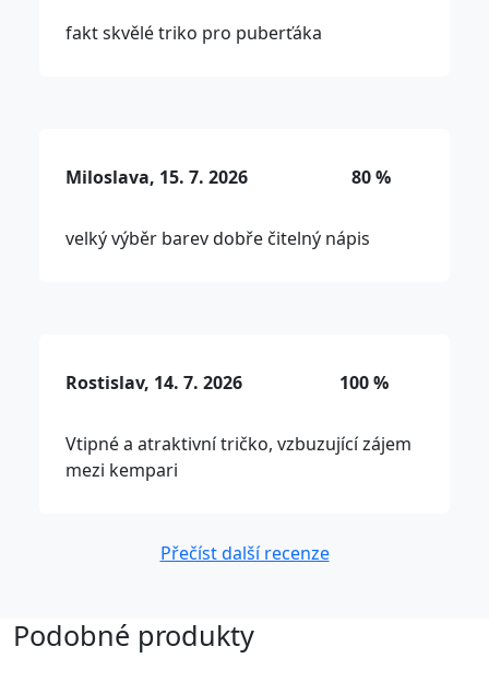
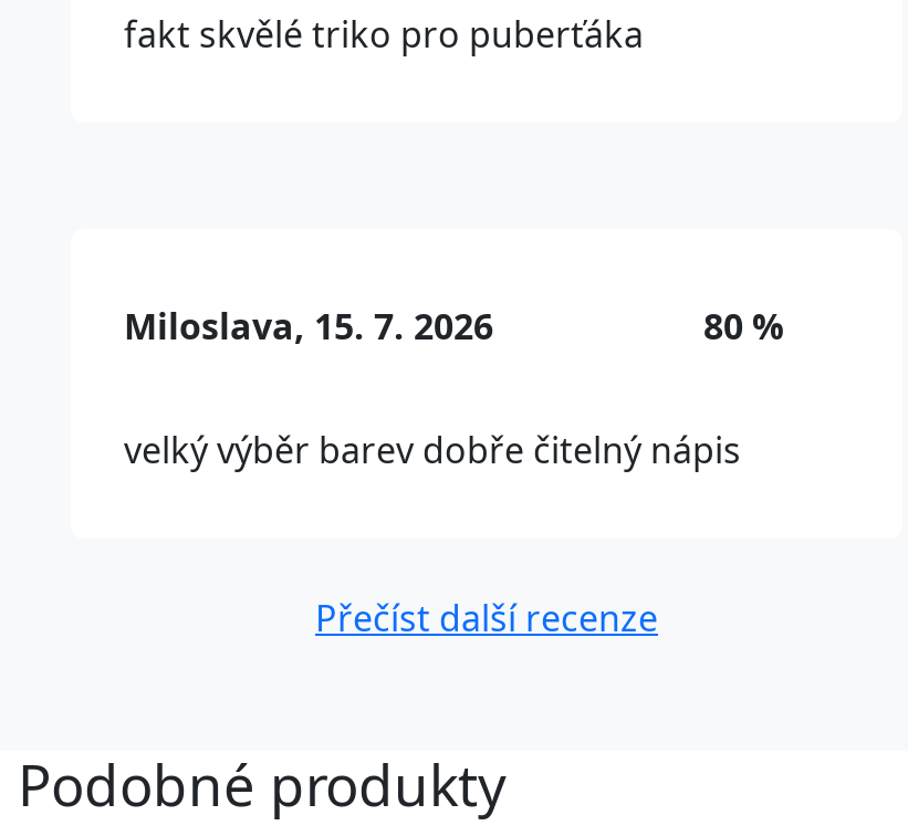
- Rostislav, 14. 7. 2026
- 100 %
- Vtipné a atraktivní tričko, vzbuzující zájem
- mezi kempari
